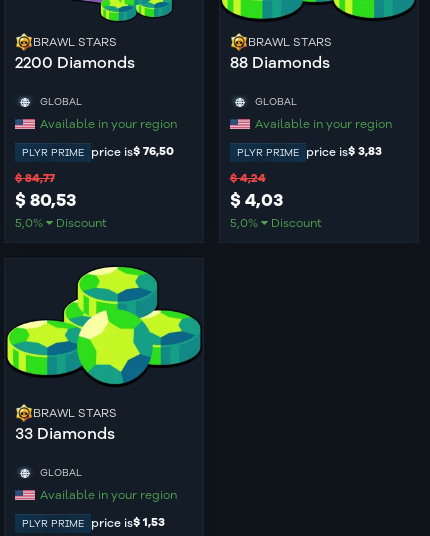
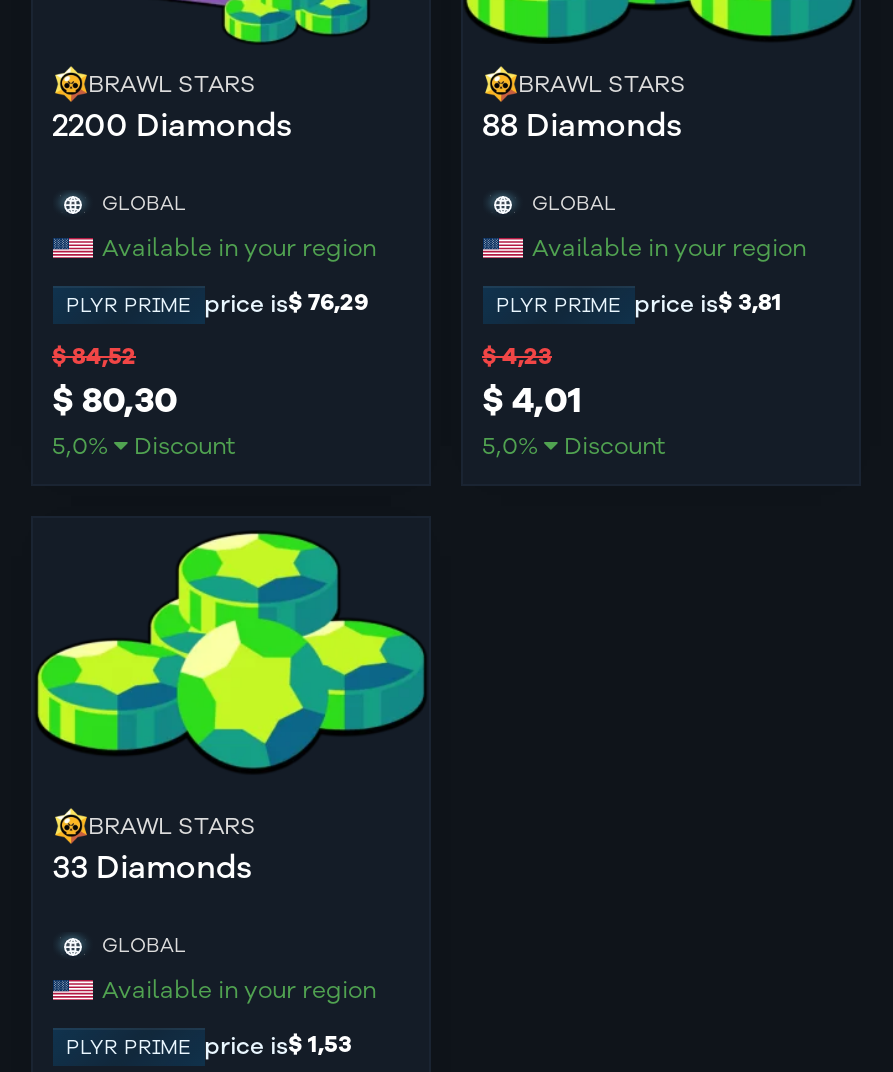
- PLYR PRIME price is$ 76,50
+ PLYR PRIME price is$ 76,29

- PLYR PRIME price is$ 3,83
+ PLYR PRIME price is$ 3,81

- $ 84,77
+ $ 84,52

- $ 4,24
+ $ 4,23

- $ 80,53
+ $ 80,30

- $ 4,03
+ $ 4,01
